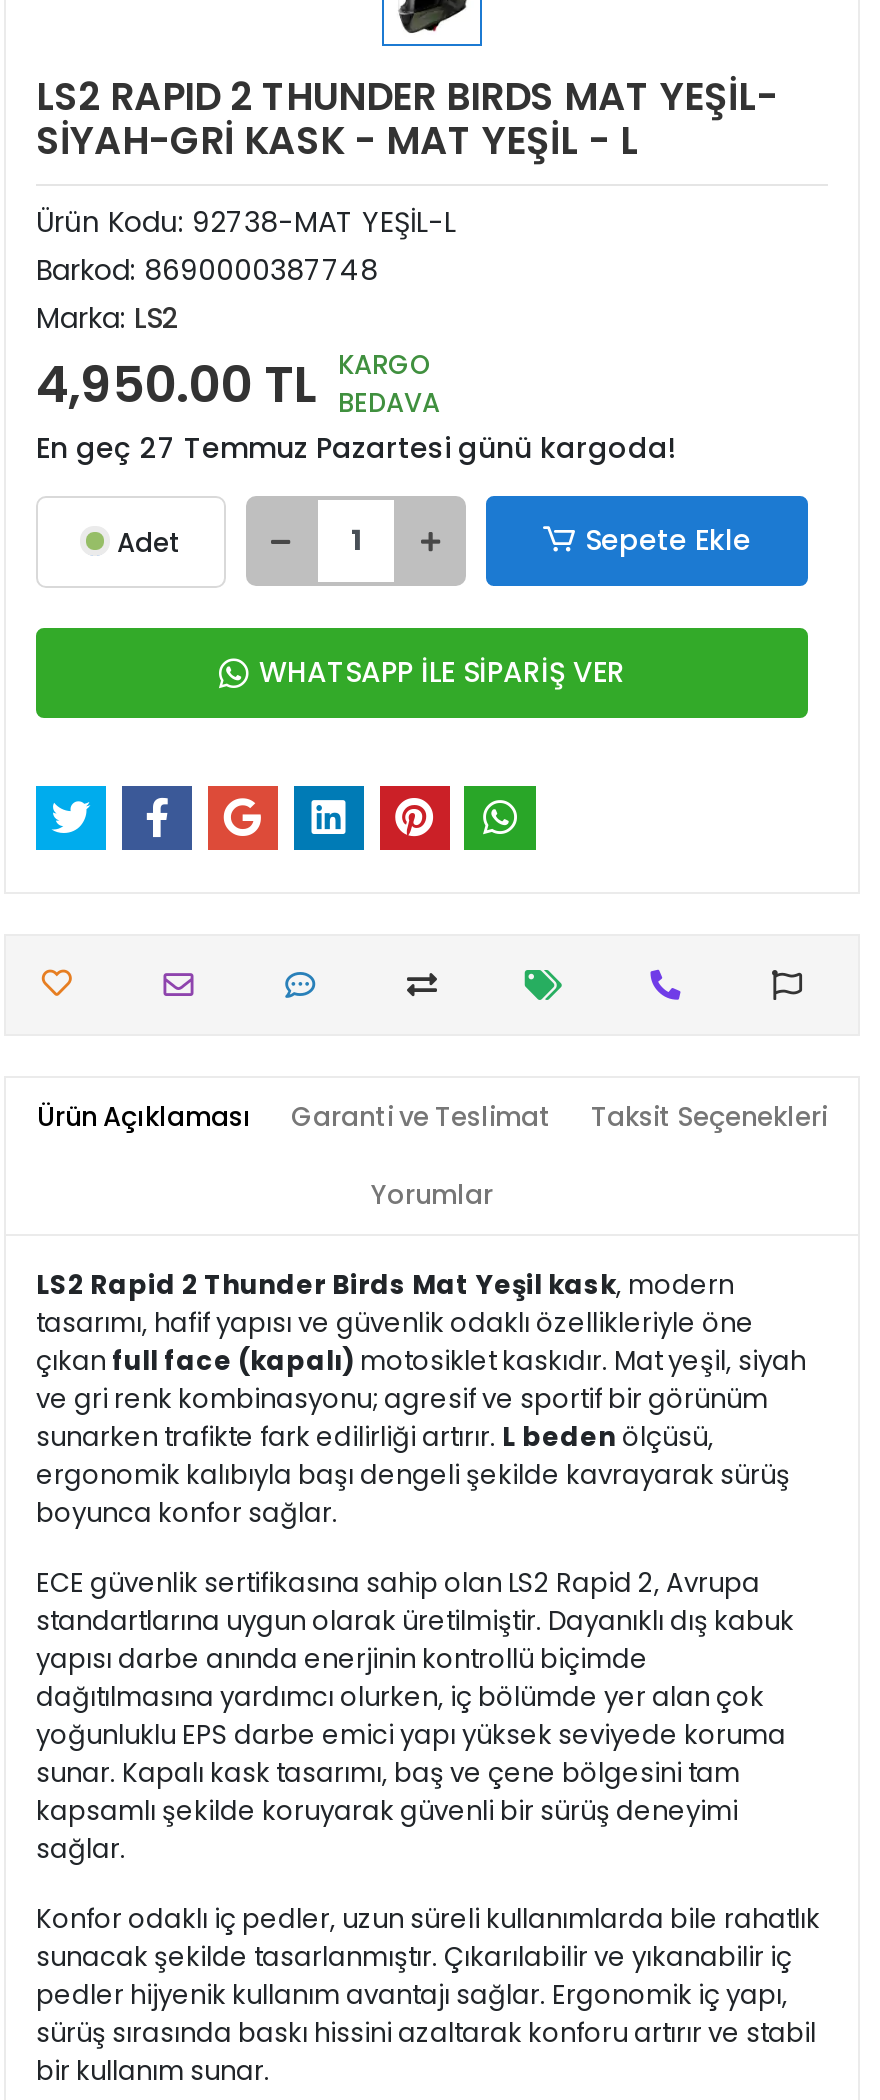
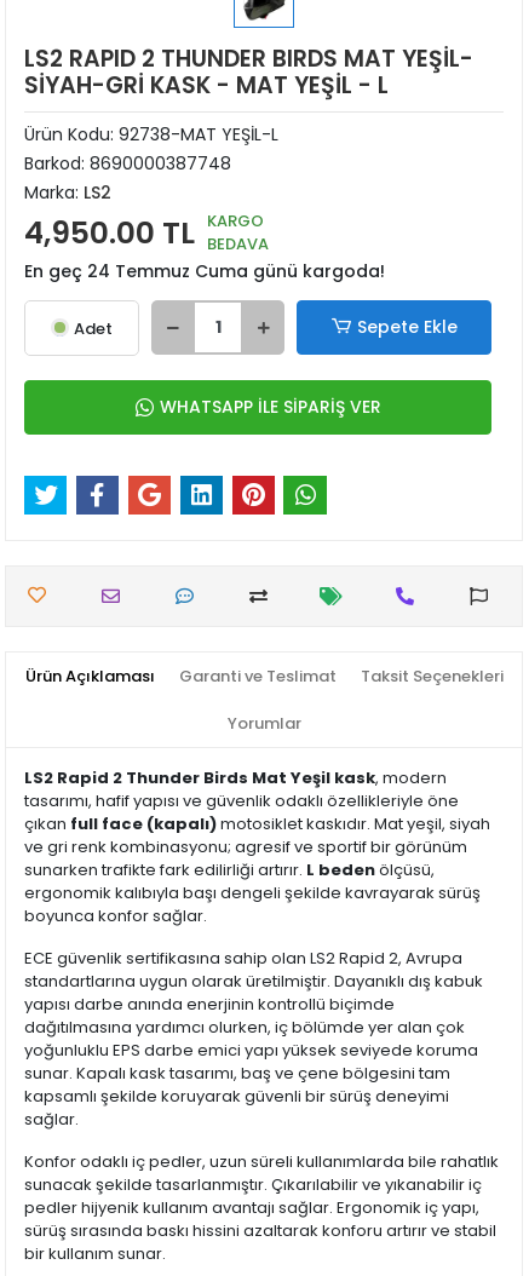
- En geç 27 Temmuz Pazartesi günü kargoda!
+ En geç 24 Temmuz Cuma günü kargoda!
